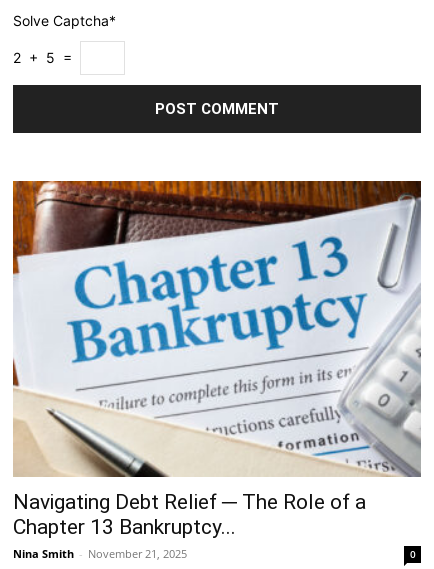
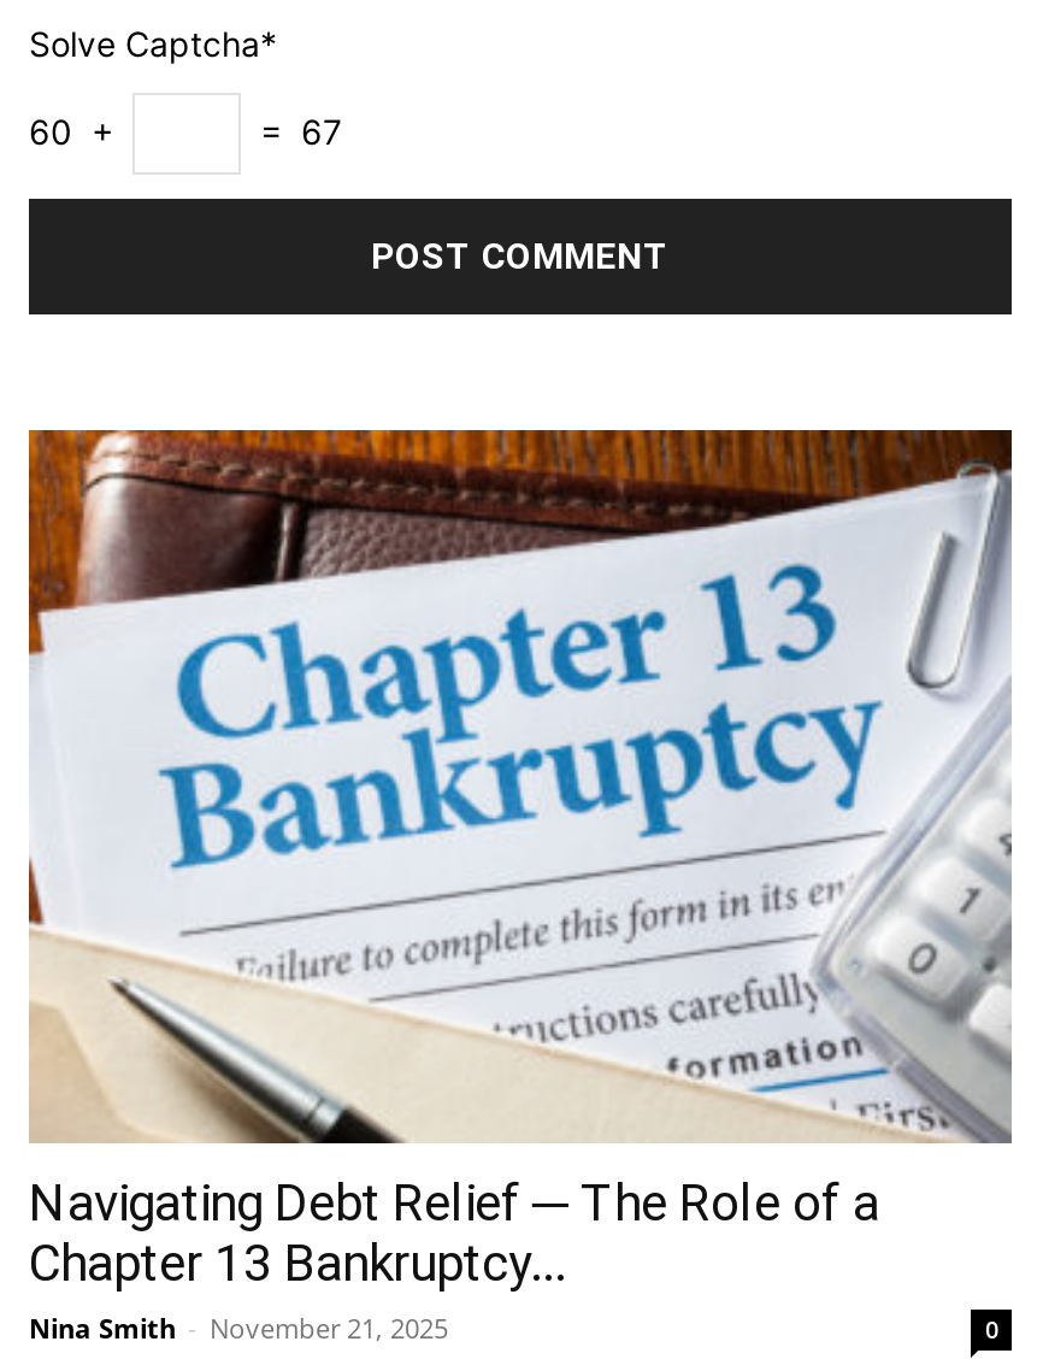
- 2 + 5 =
+ 60 +
+ = 67
